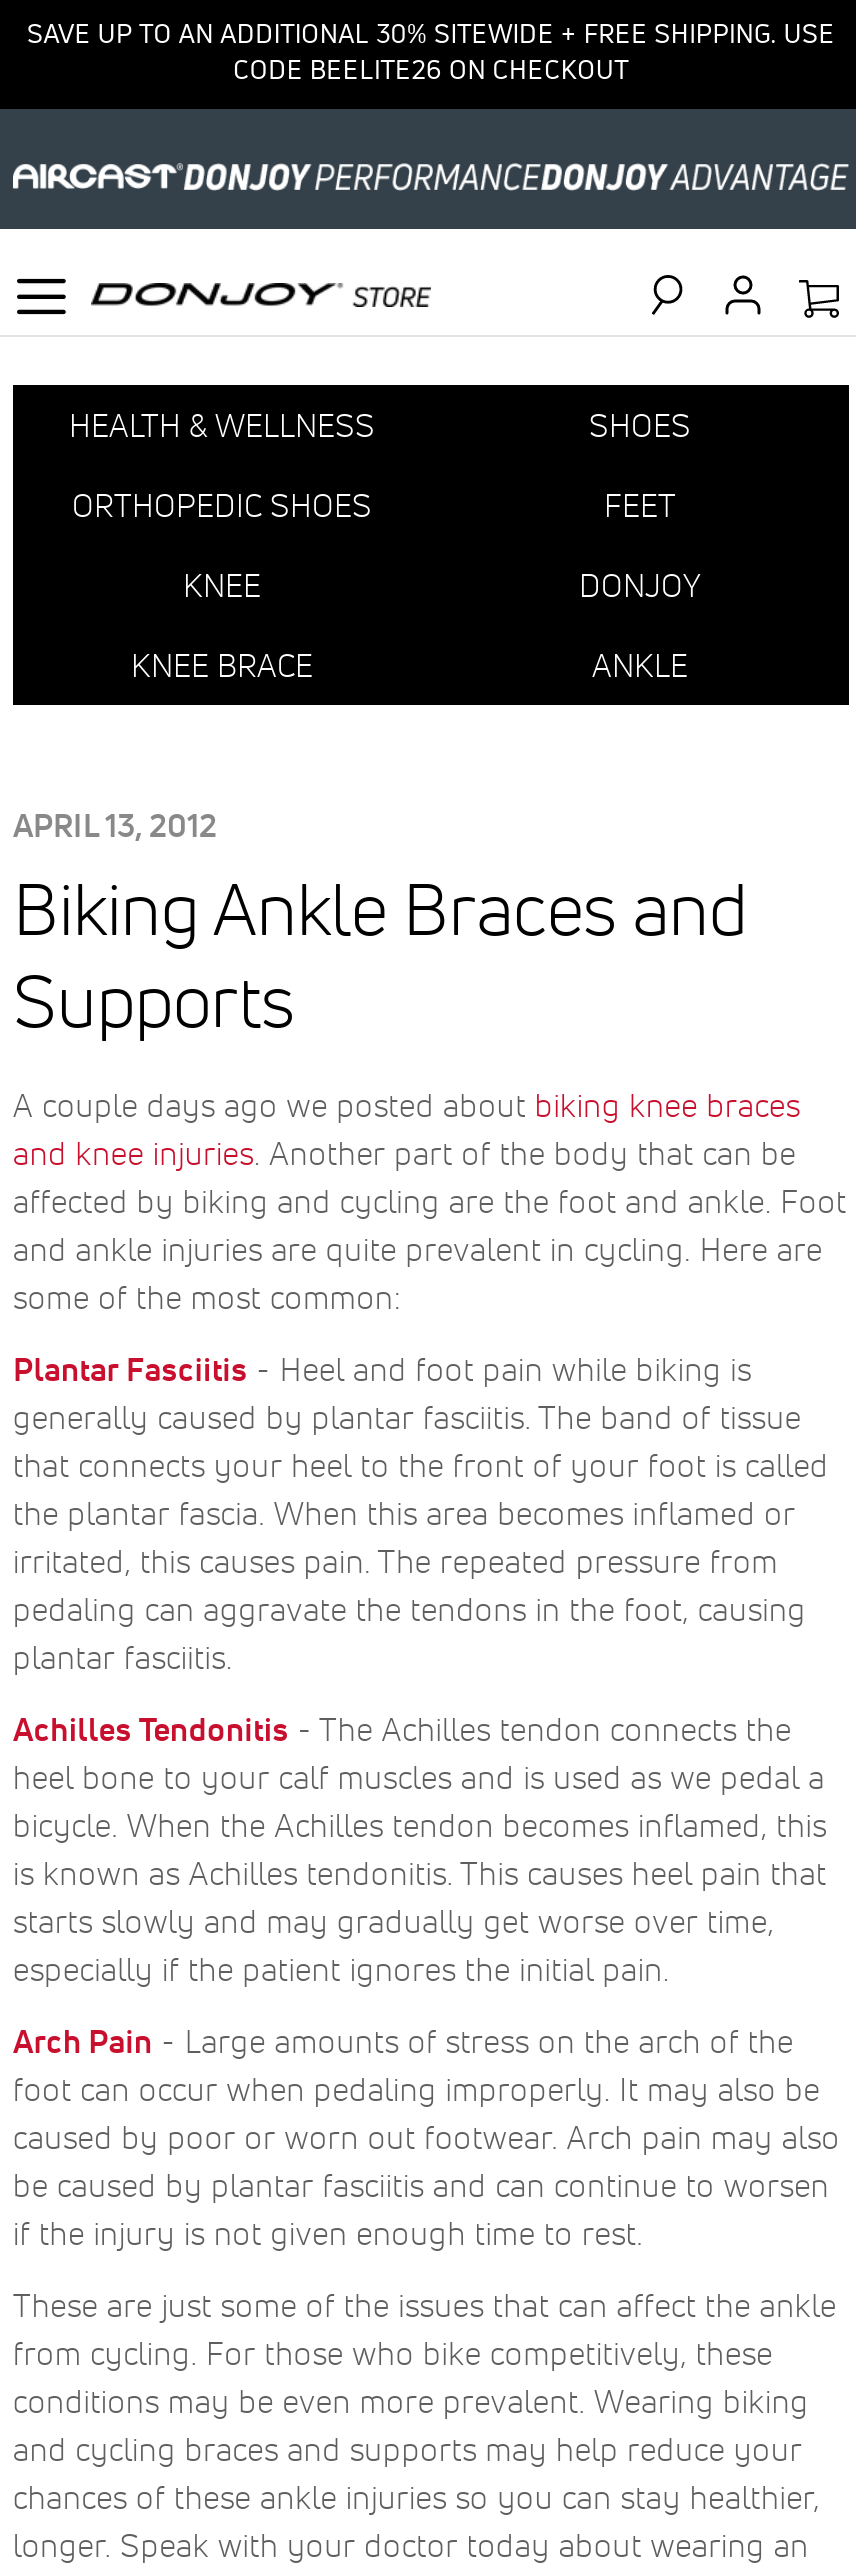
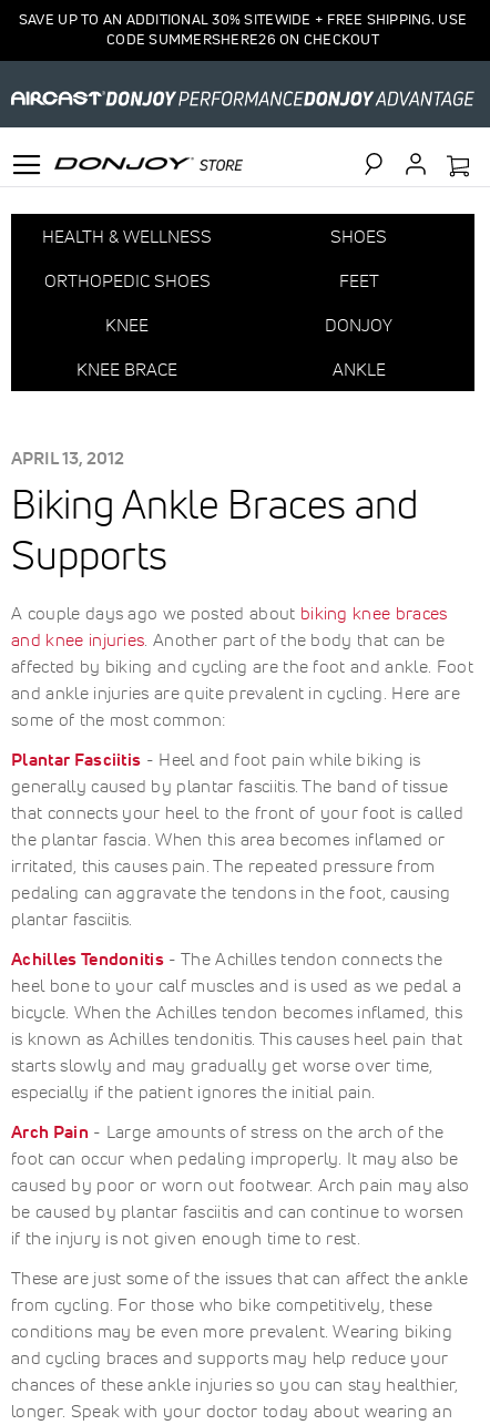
- CODE BEELITE26 ON CHECKOUT
+ CODE SUMMERSHERE26 ON CHECKOUT
